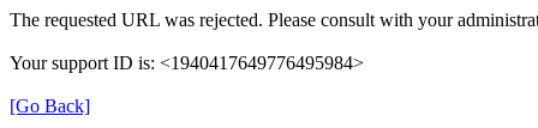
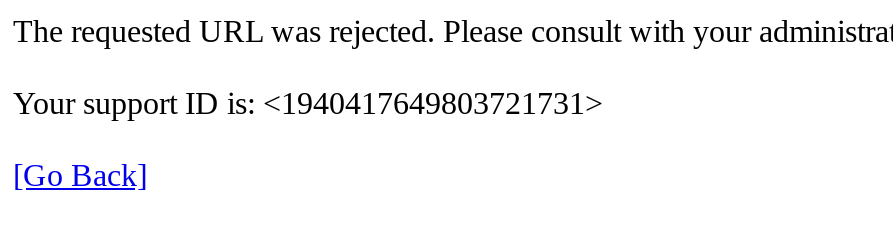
- Your support ID is: <1940417649776495984>
+ Your support ID is: <1940417649803721731>
